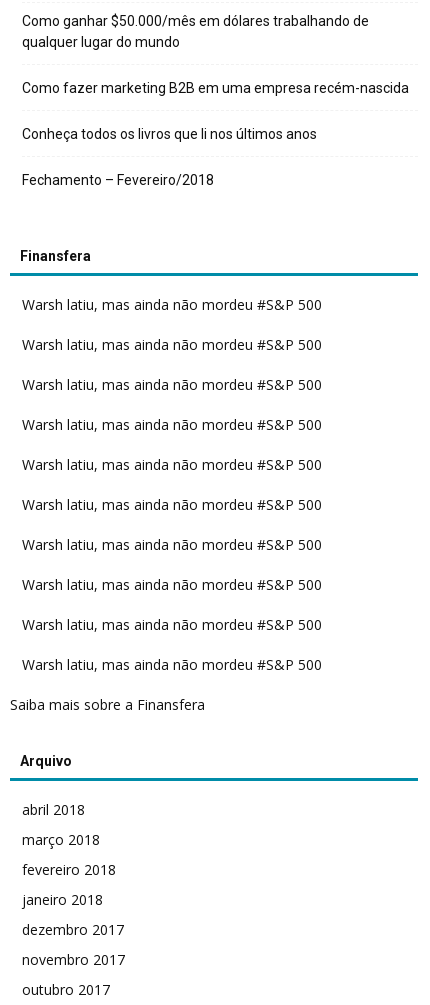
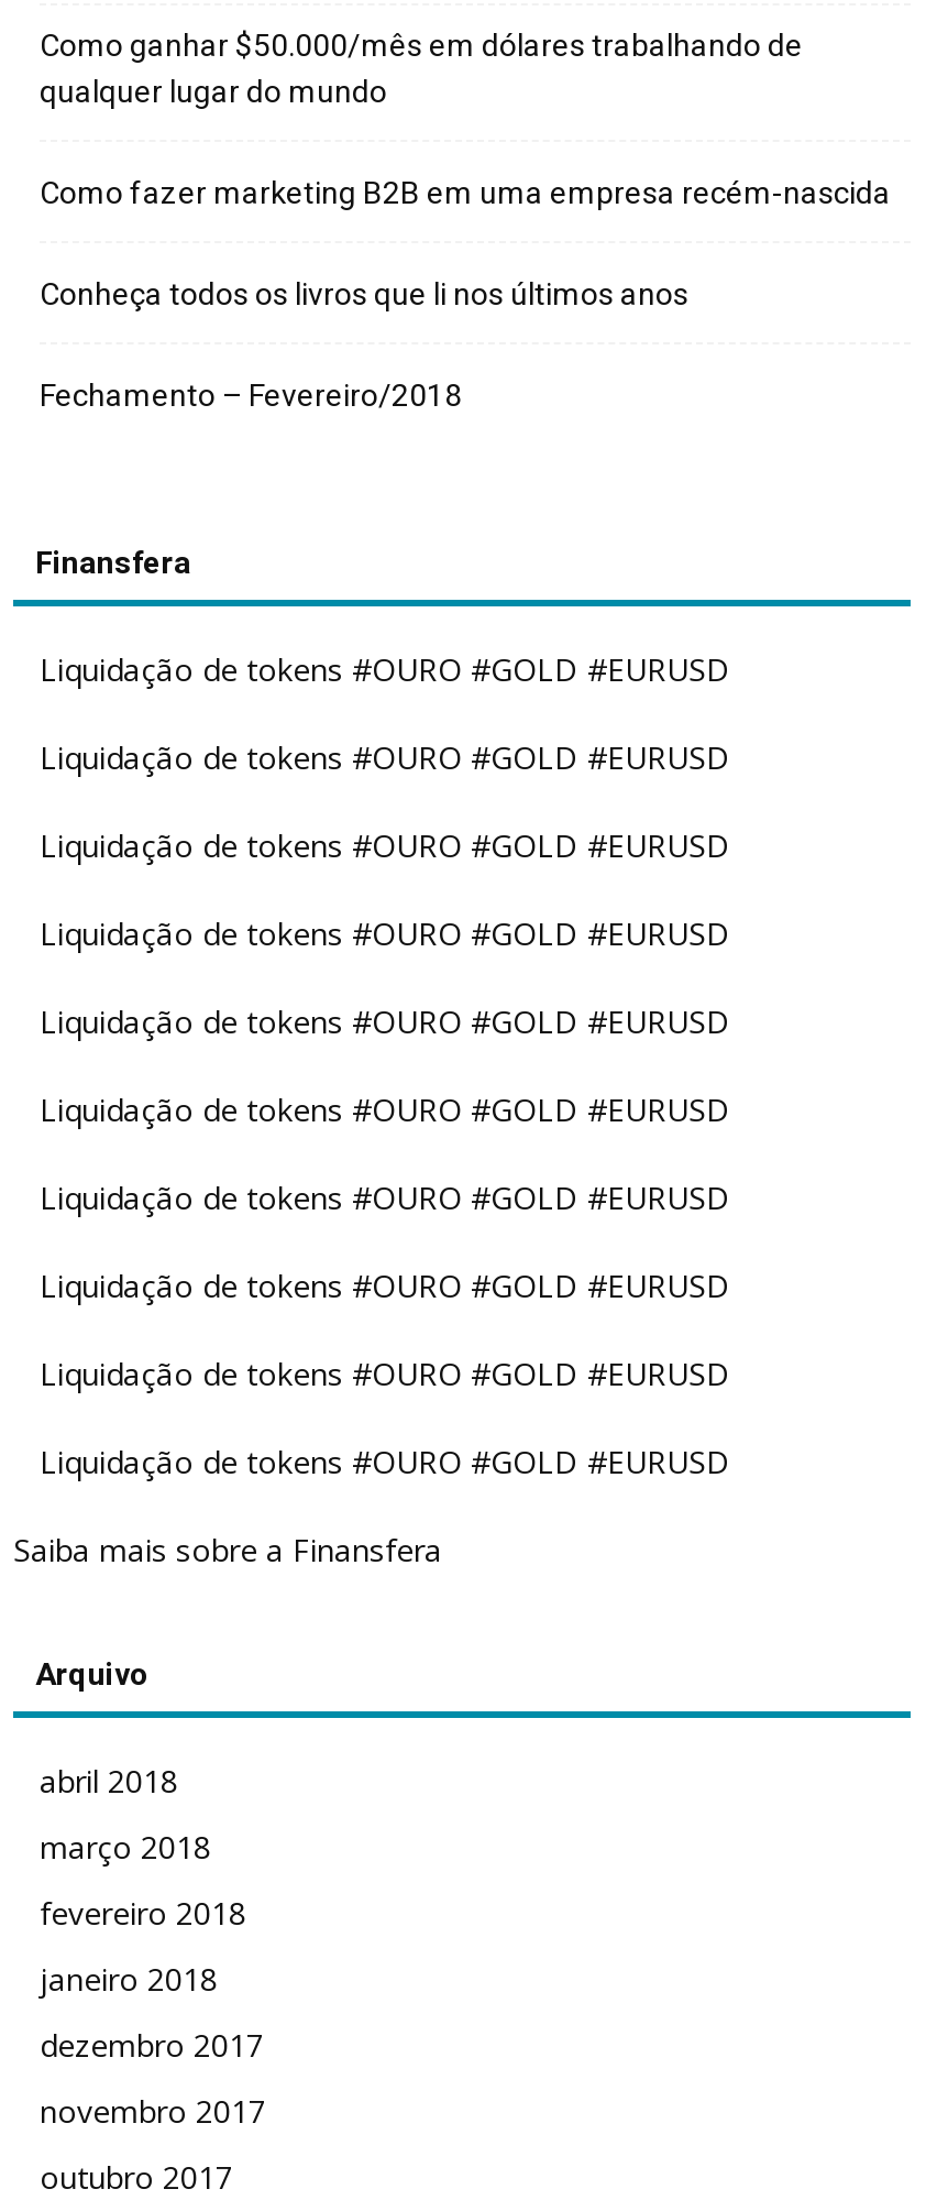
- Warsh latiu, mas ainda não mordeu #S&P 500
+ Liquidação de tokens #OURO #GOLD #EURUSD

- Warsh latiu, mas ainda não mordeu #S&P 500
+ Liquidação de tokens #OURO #GOLD #EURUSD

- Warsh latiu, mas ainda não mordeu #S&P 500
+ Liquidação de tokens #OURO #GOLD #EURUSD

- Warsh latiu, mas ainda não mordeu #S&P 500
+ Liquidação de tokens #OURO #GOLD #EURUSD

- Warsh latiu, mas ainda não mordeu #S&P 500
+ Liquidação de tokens #OURO #GOLD #EURUSD

- Warsh latiu, mas ainda não mordeu #S&P 500
+ Liquidação de tokens #OURO #GOLD #EURUSD

- Warsh latiu, mas ainda não mordeu #S&P 500
+ Liquidação de tokens #OURO #GOLD #EURUSD

- Warsh latiu, mas ainda não mordeu #S&P 500
+ Liquidação de tokens #OURO #GOLD #EURUSD

- Warsh latiu, mas ainda não mordeu #S&P 500
+ Liquidação de tokens #OURO #GOLD #EURUSD

- Warsh latiu, mas ainda não mordeu #S&P 500
+ Liquidação de tokens #OURO #GOLD #EURUSD
